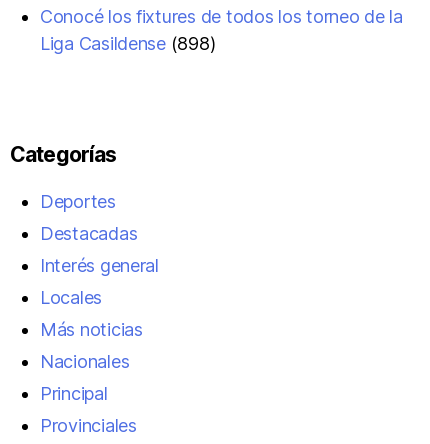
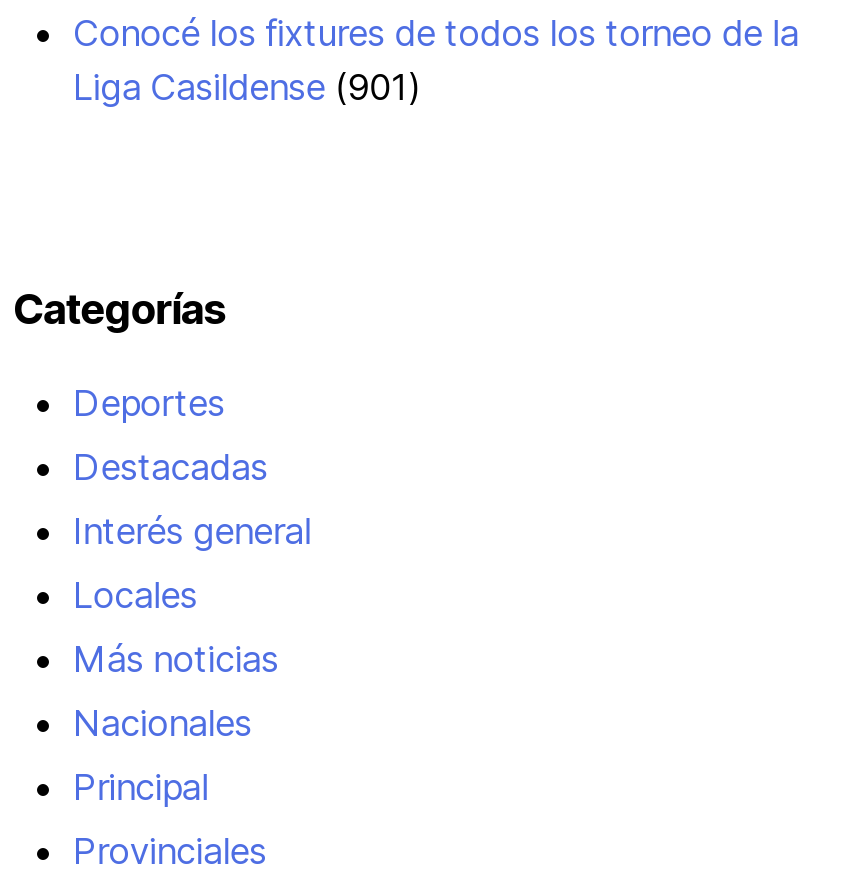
- Liga Casildense (898)
+ Liga Casildense (901)
